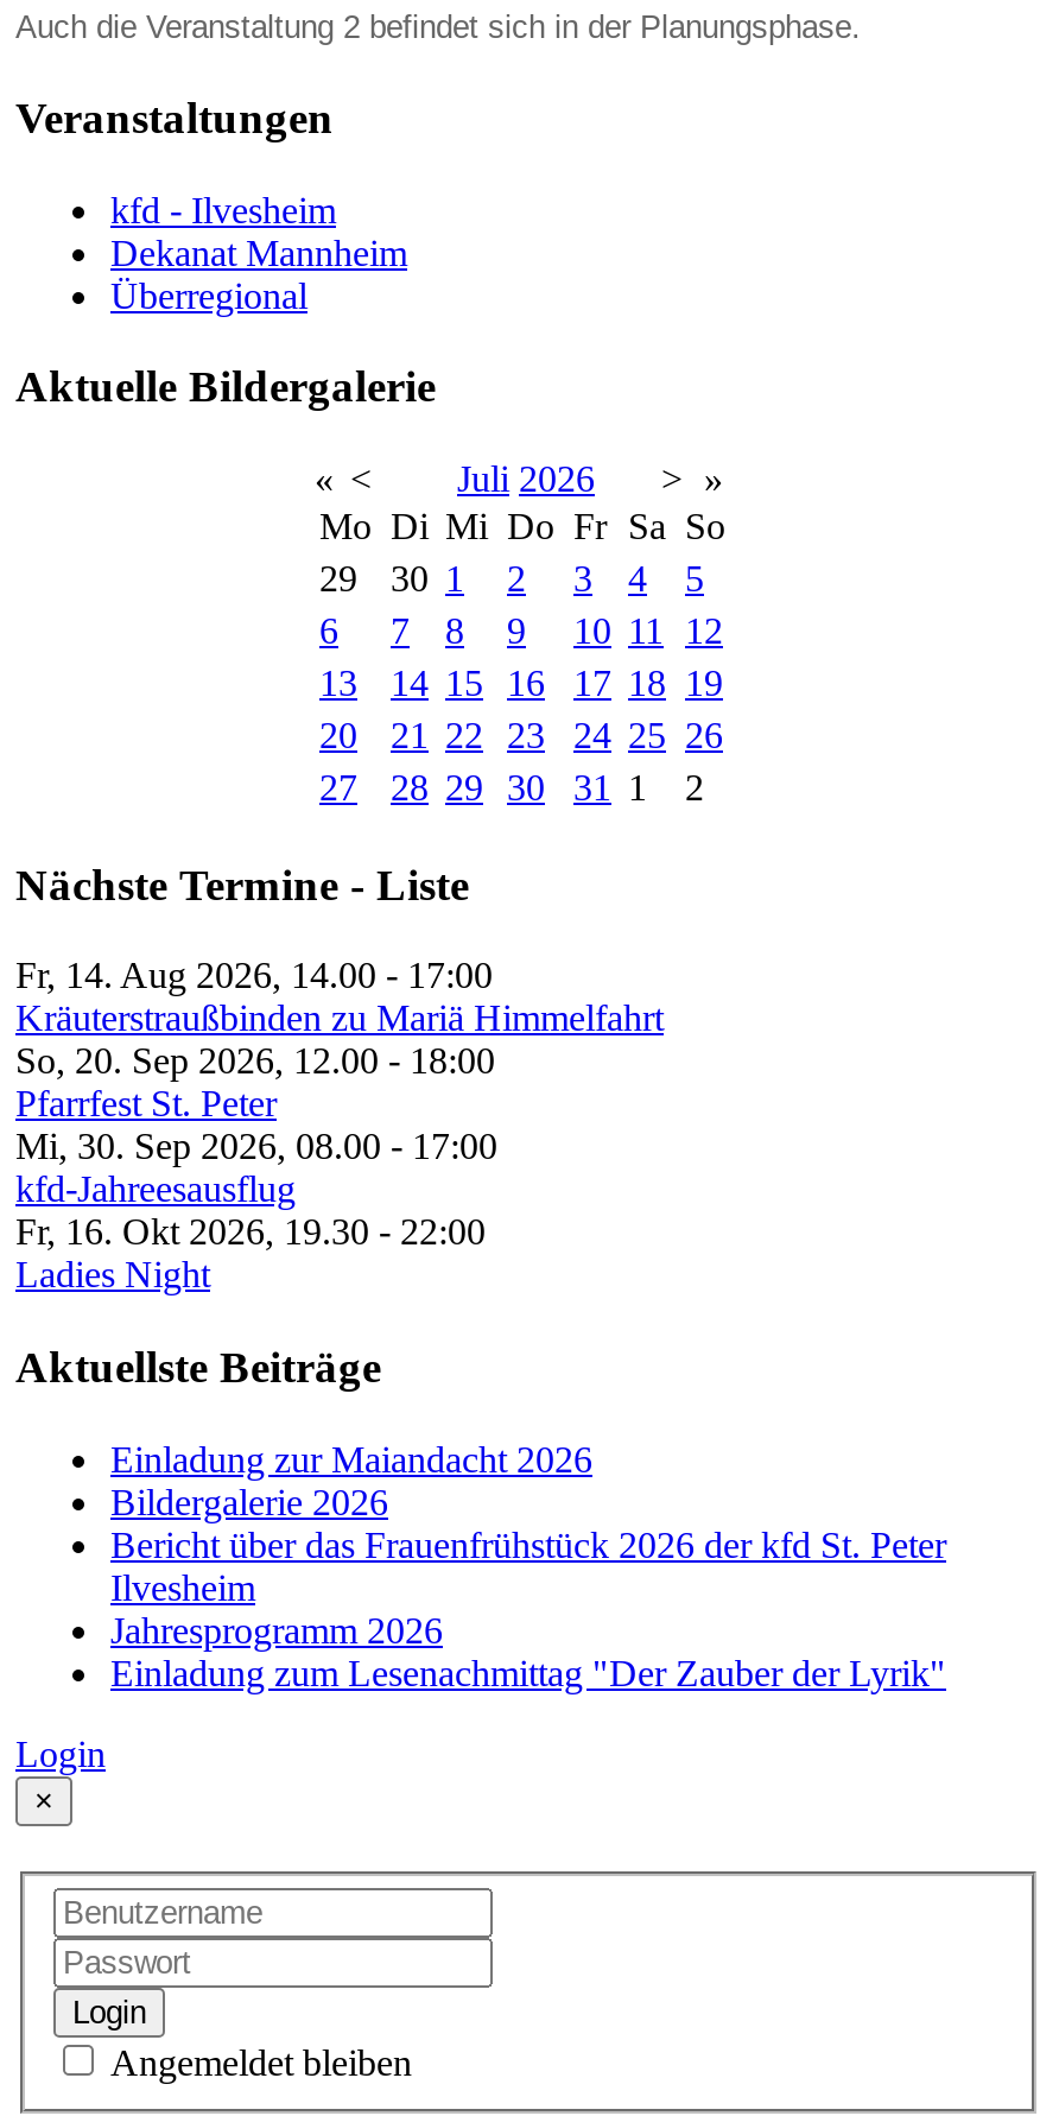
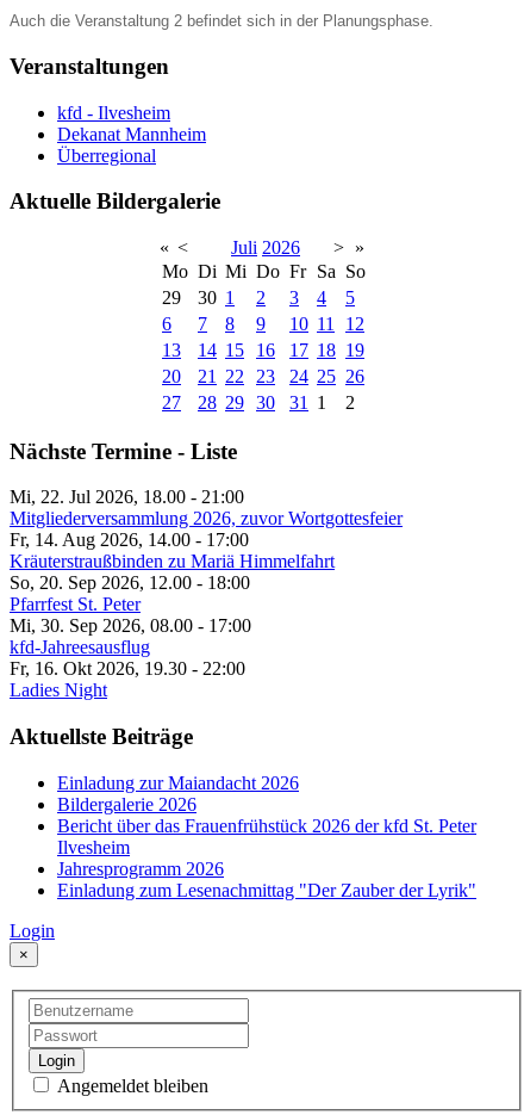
+ Mi, 22. Jul 2026, 18.00 - 21:00
+ Mitgliederversammlung 2026, zuvor Wortgottesfeier
